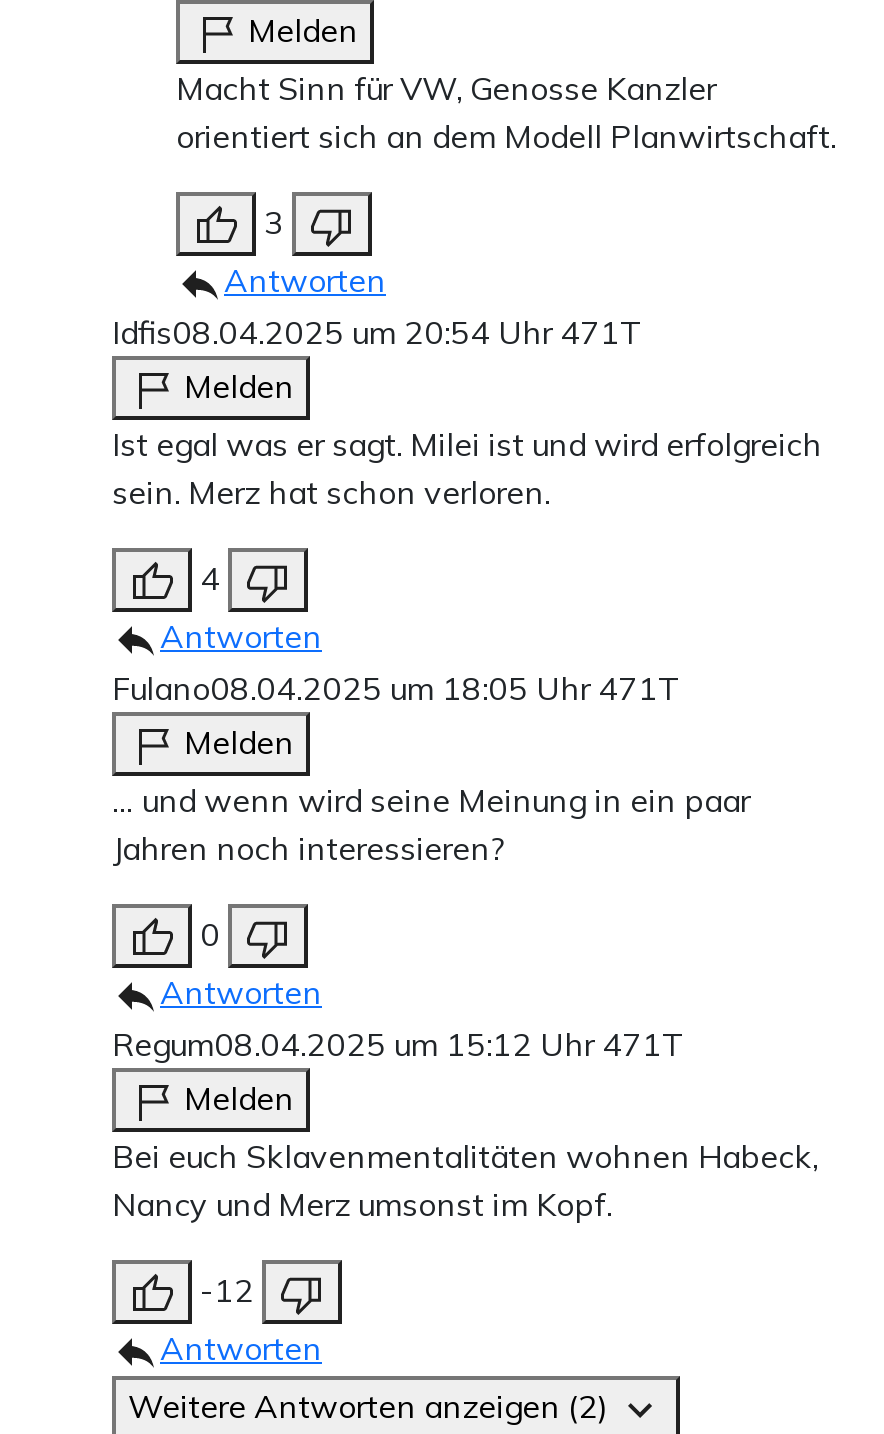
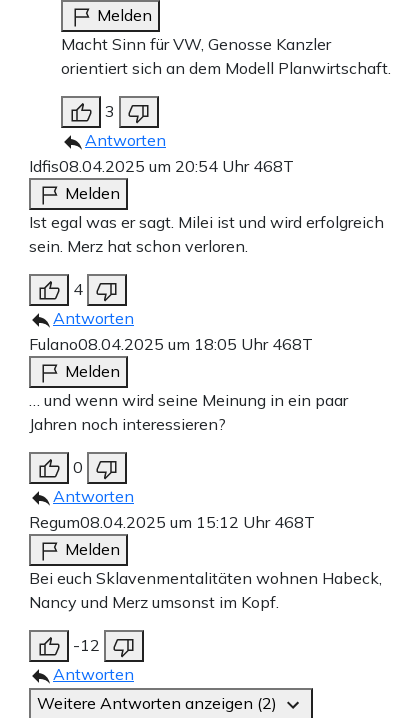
- Idfis08.04.2025 um 20:54 Uhr 471T
+ Idfis08.04.2025 um 20:54 Uhr 468T

- Fulano08.04.2025 um 18:05 Uhr 471T
+ Fulano08.04.2025 um 18:05 Uhr 468T

- Regum08.04.2025 um 15:12 Uhr 471T
+ Regum08.04.2025 um 15:12 Uhr 468T
